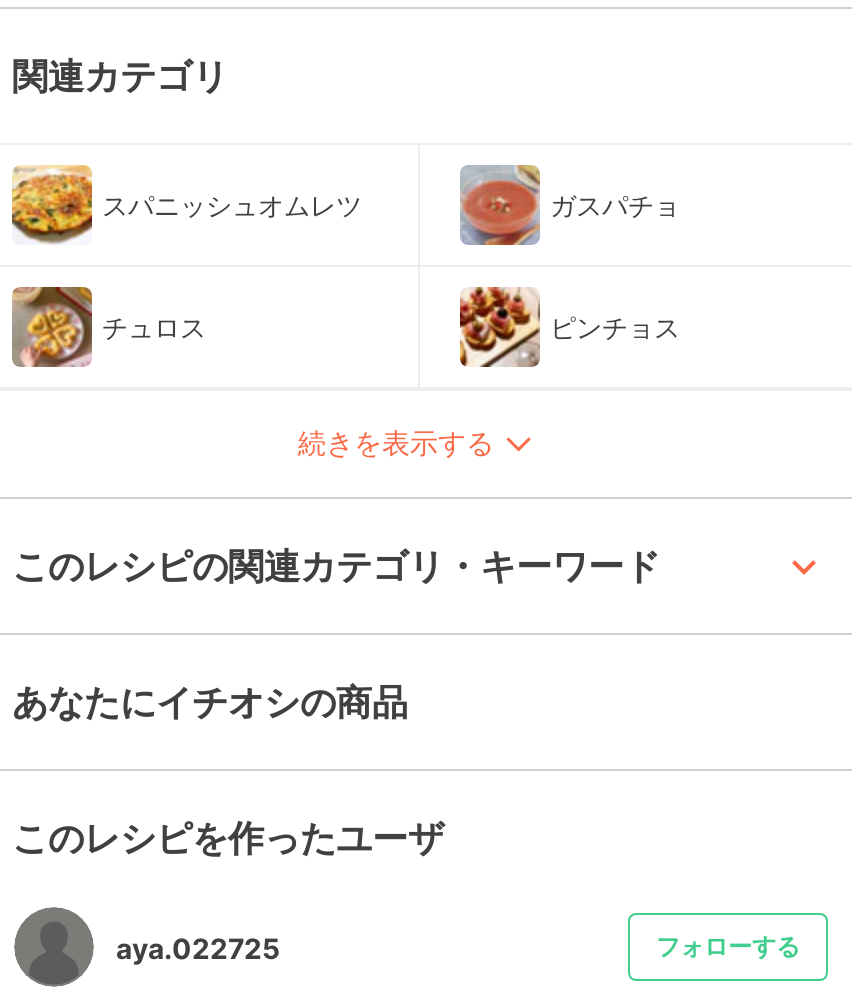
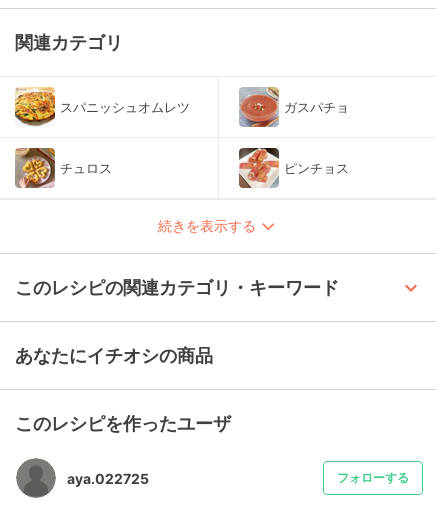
- [image]
+ [image]
